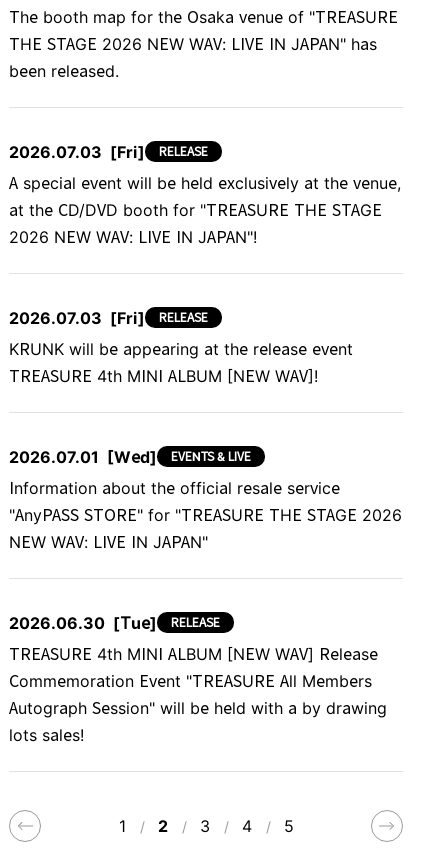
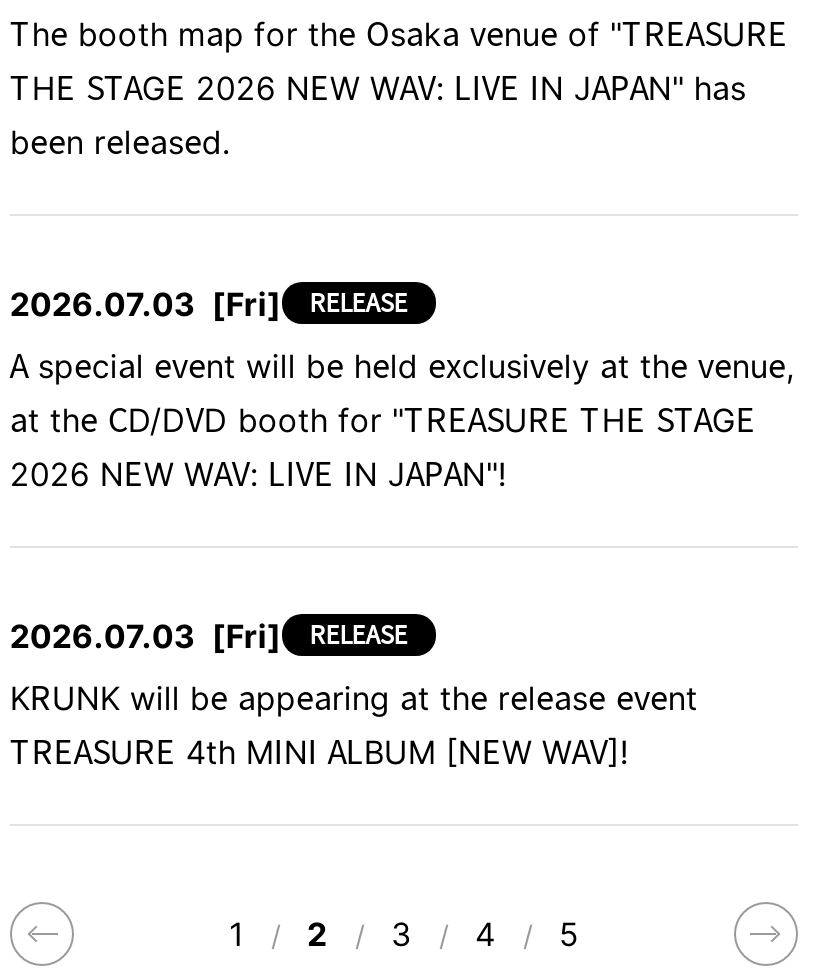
- 2026.07.01 [Wed]
- EVENTS & LIVE
- Information about the official resale service
- "AnyPASS STORE" for "TREASURE THE STAGE 2026
- NEW WAV: LIVE IN JAPAN"

- 2026.06.30 [Tue]
- RELEASE
- TREASURE 4th MINI ALBUM [NEW WAV] Release
- Commemoration Event "TREASURE All Members
- Autograph Session" will be held with a by drawing
- lots sales!
